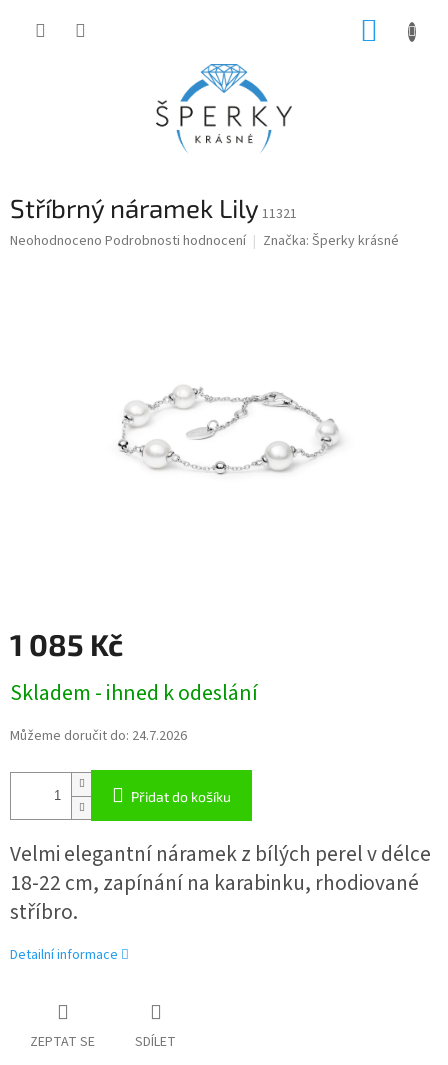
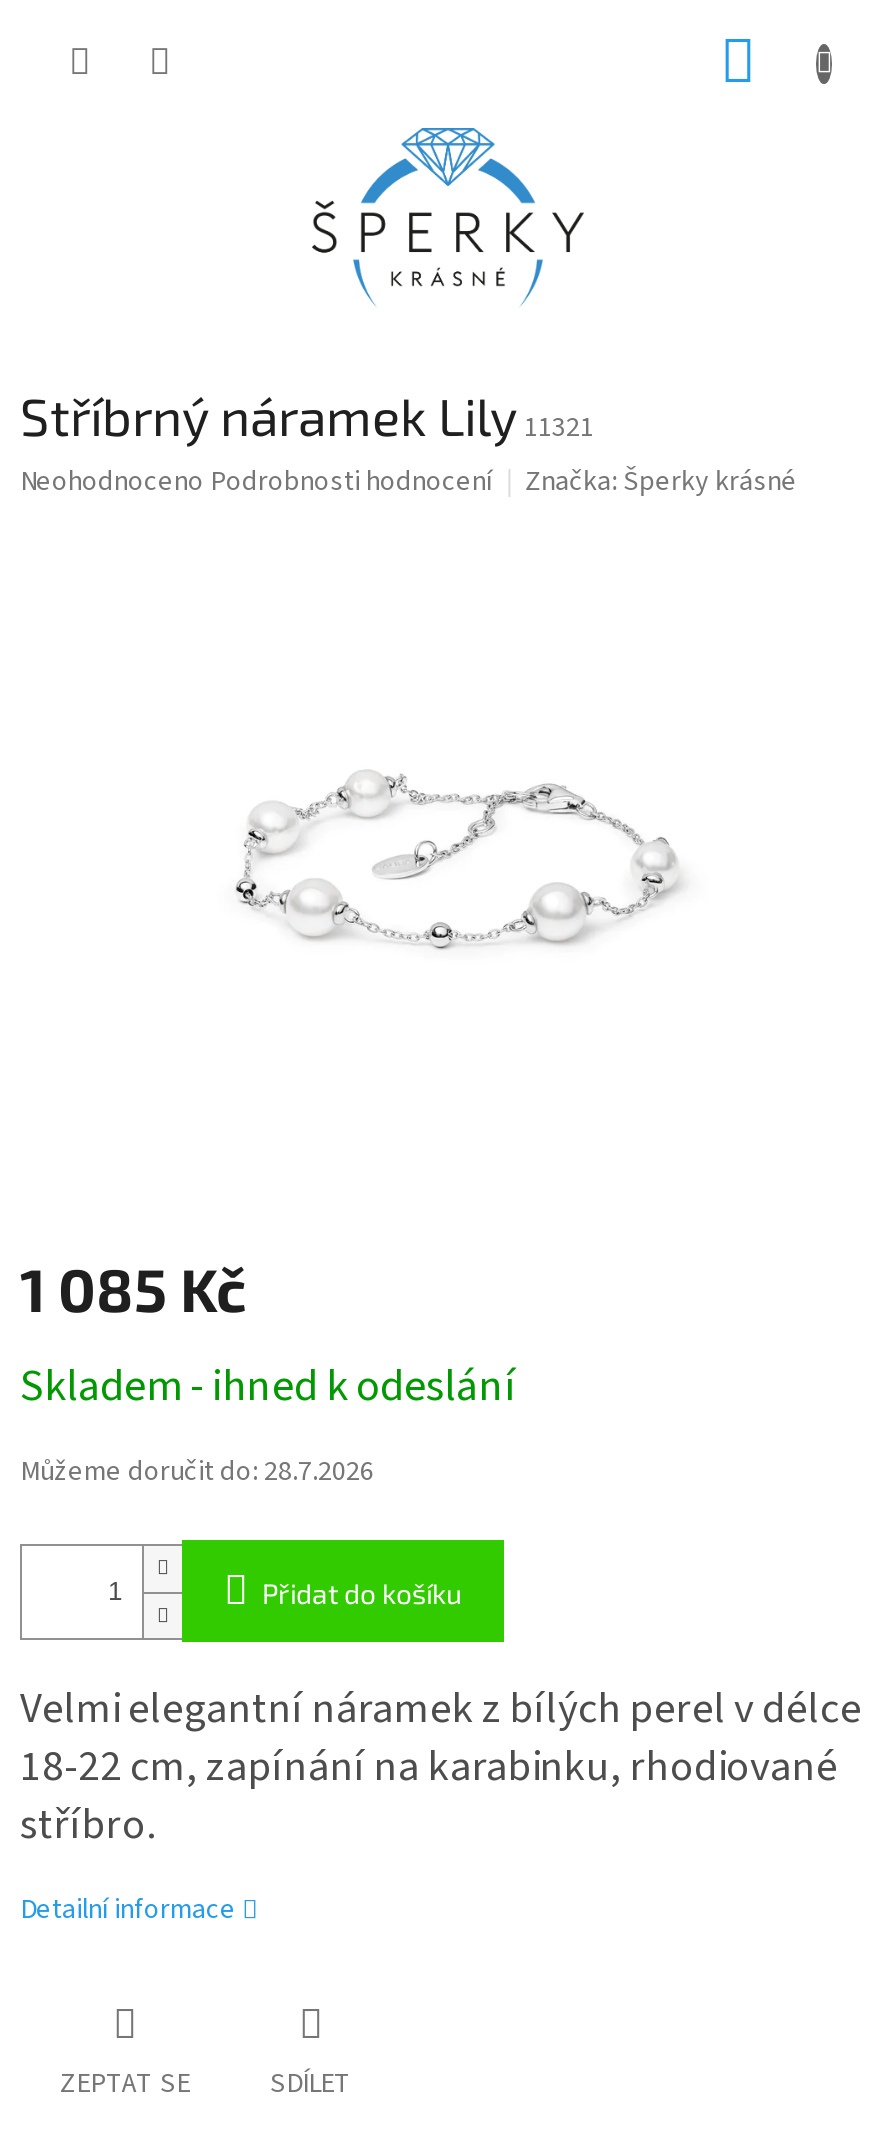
- Můžeme doručit do: 24.7.2026
+ Můžeme doručit do: 28.7.2026
